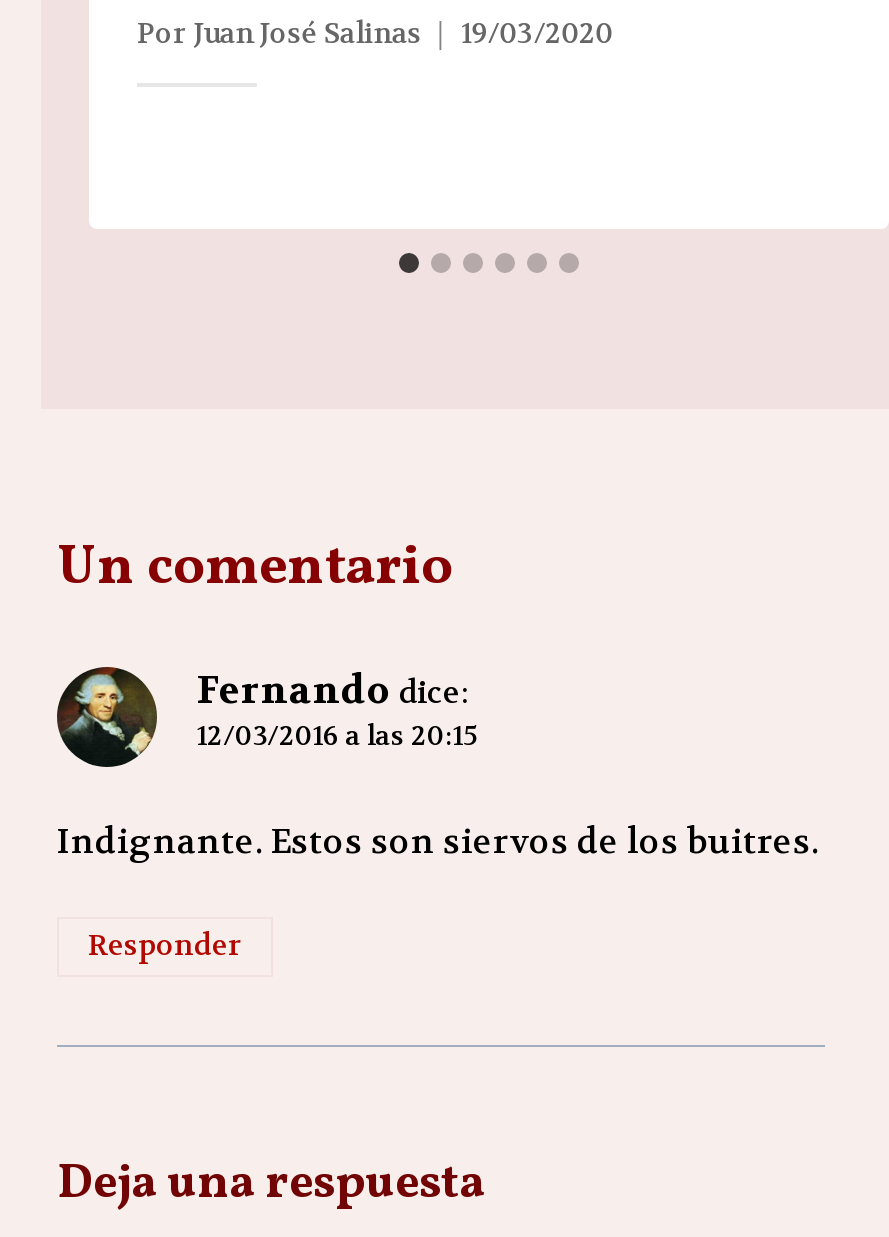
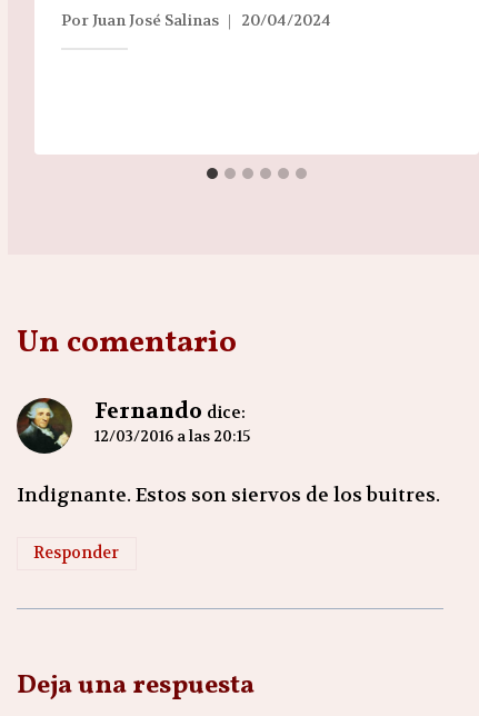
- Por Juan José Salinas 19/03/2020
+ Por Juan José Salinas 20/04/2024
